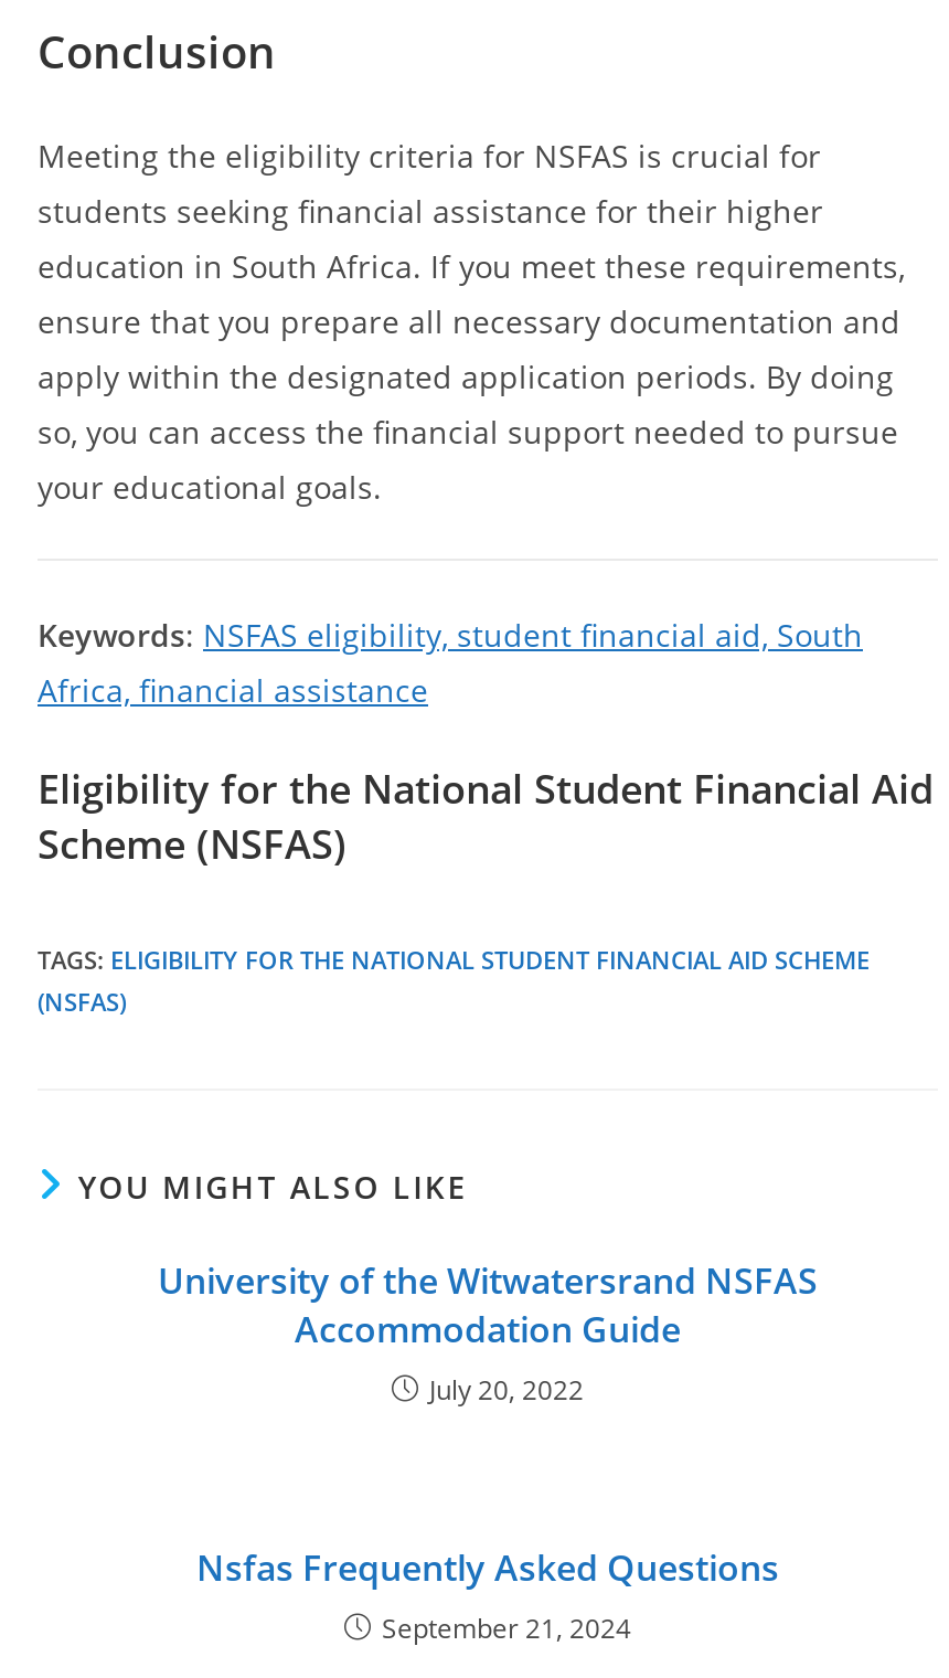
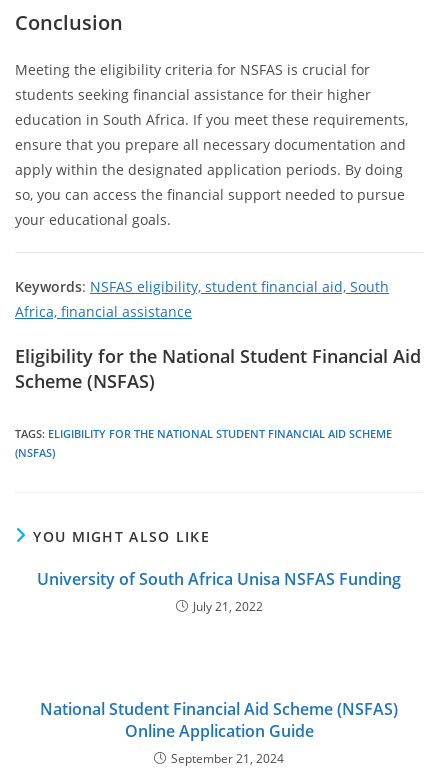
- University of the Witwatersrand NSFAS
- Accommodation Guide
- July 20, 2022
+ University of South Africa Unisa NSFAS Funding
+ July 21, 2022

- Nsfas Frequently Asked Questions
+ National Student Financial Aid Scheme (NSFAS)
+ Online Application Guide
